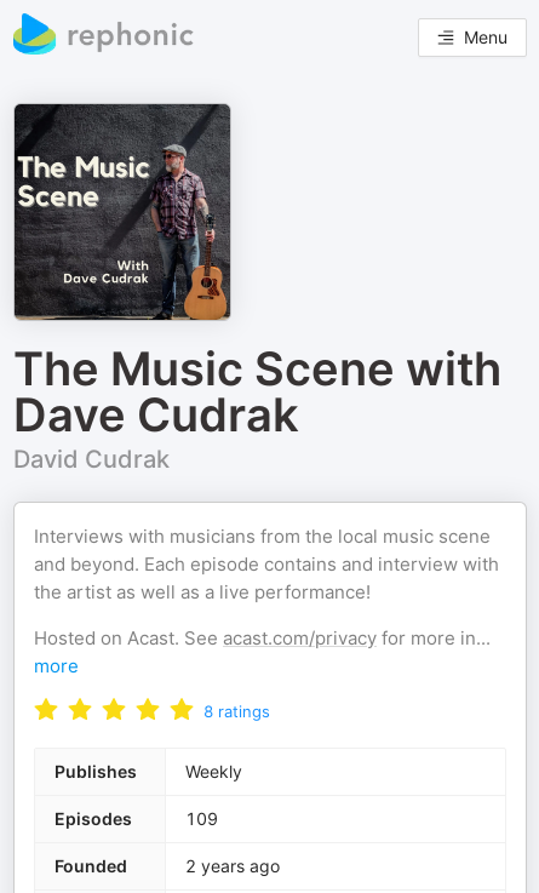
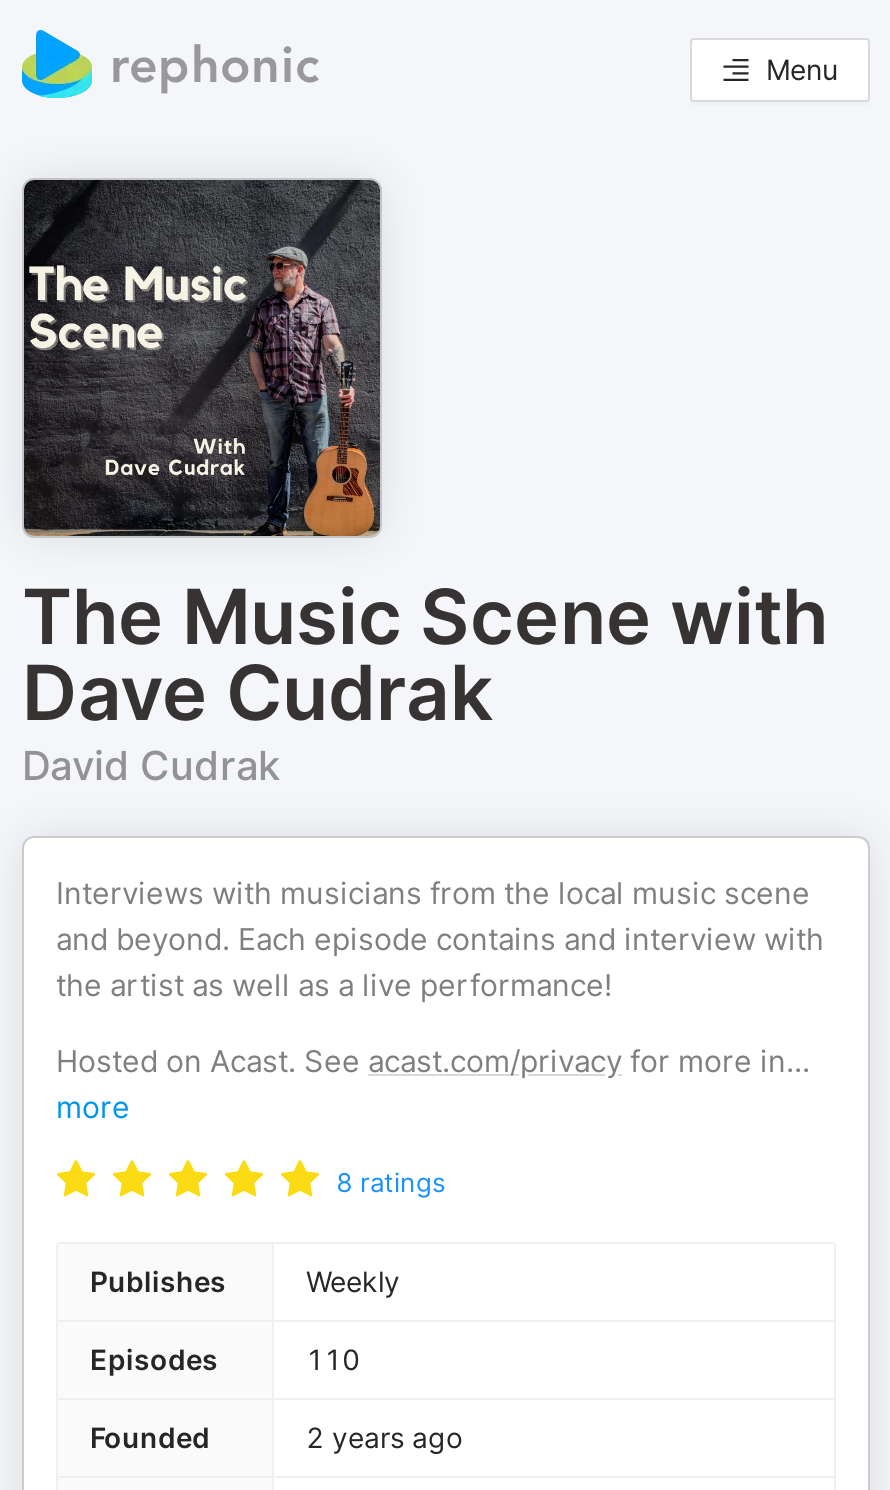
- 109
+ 110
